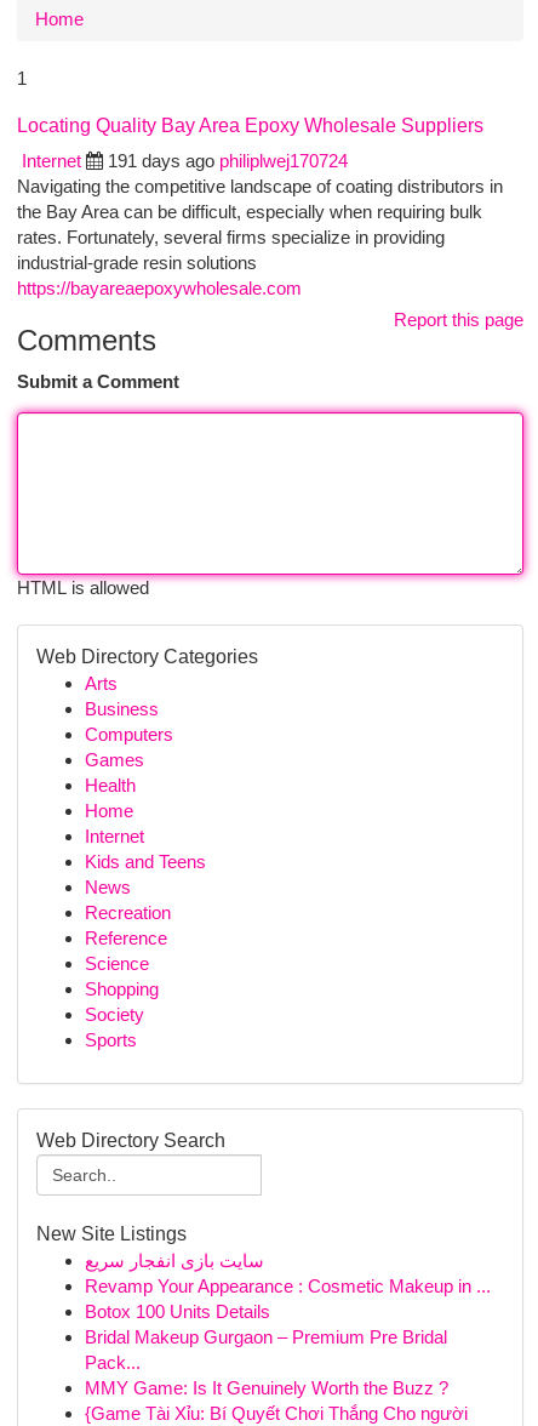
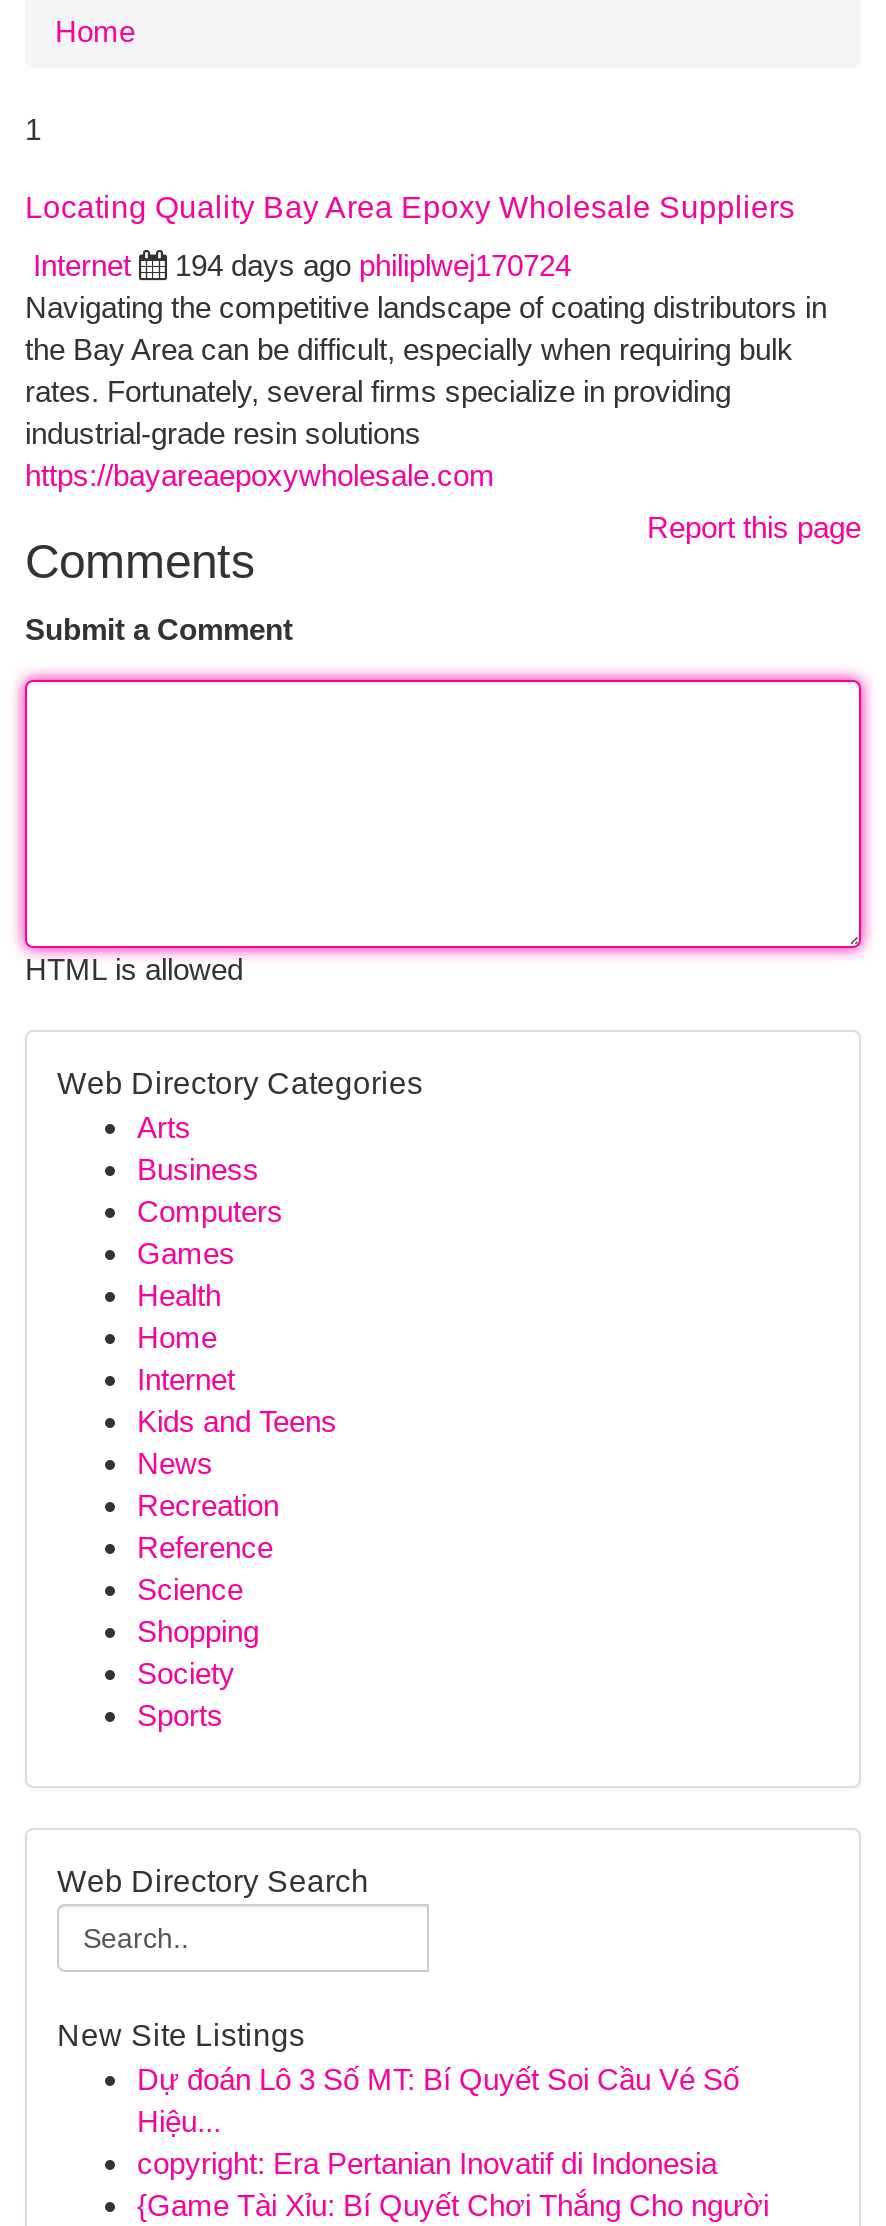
- 191 days ago philiplwej170724
+ 194 days ago philiplwej170724

- سایت بازی انفجار سریع
- Revamp Your Appearance : Cosmetic Makeup in ...
- Botox 100 Units Details
- Bridal Makeup Gurgaon – Premium Pre Bridal
- Pack...
- MMY Game: Is It Genuinely Worth the Buzz ?
+ Dự đoán Lô 3 Số MT: Bí Quyết Soi Cầu Vé Số
+ Hiệu...
+ copyright: Era Pertanian Inovatif di Indonesia
